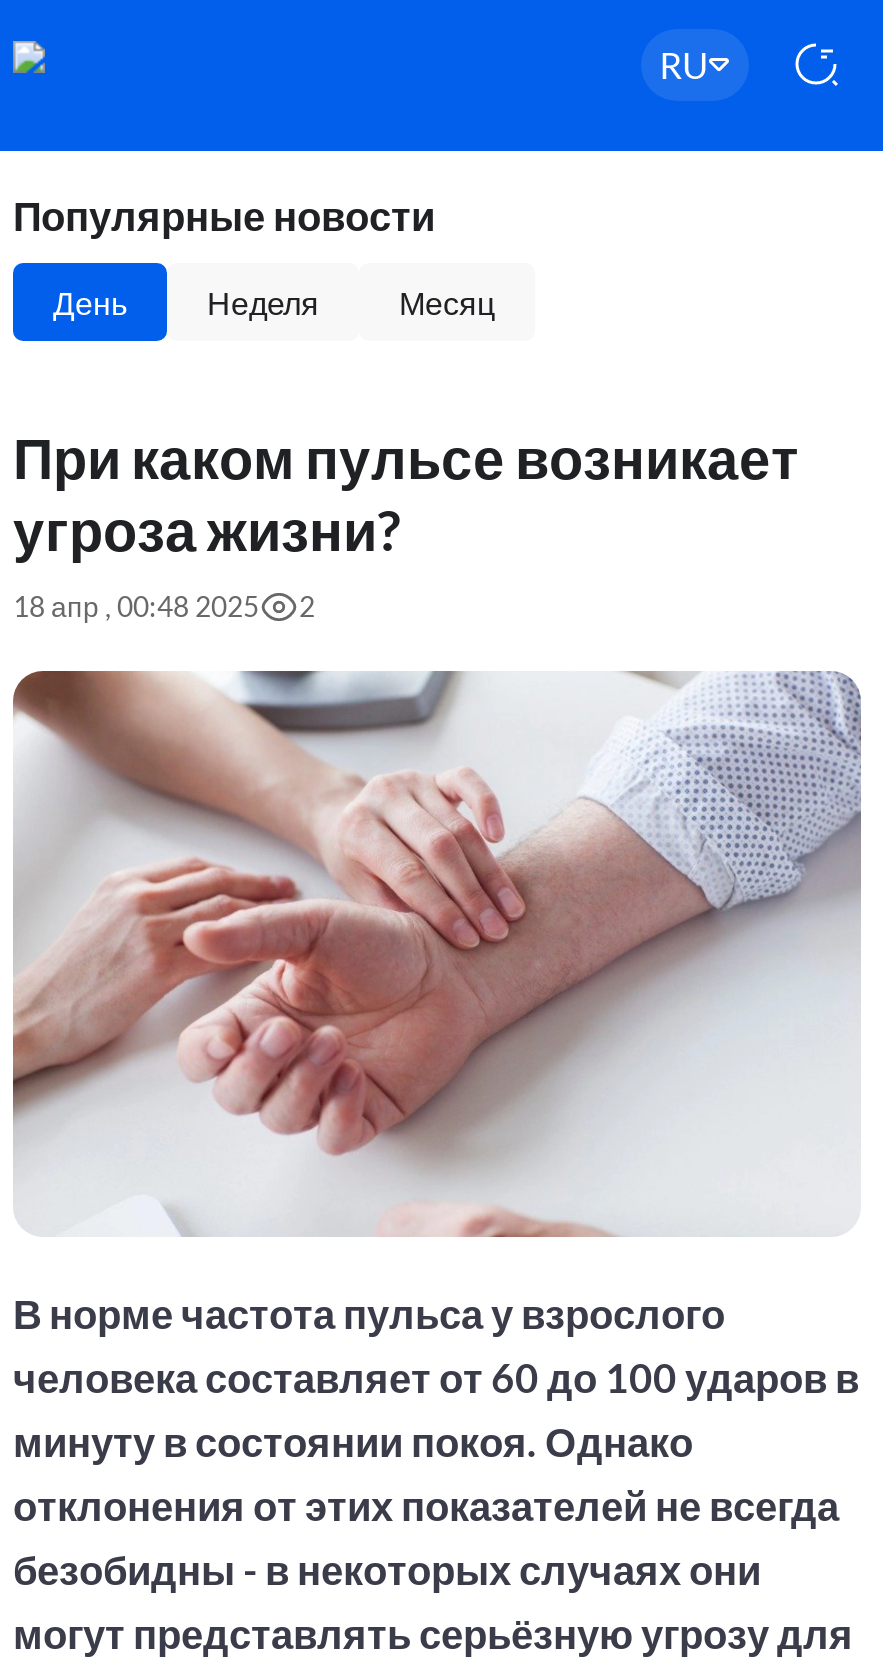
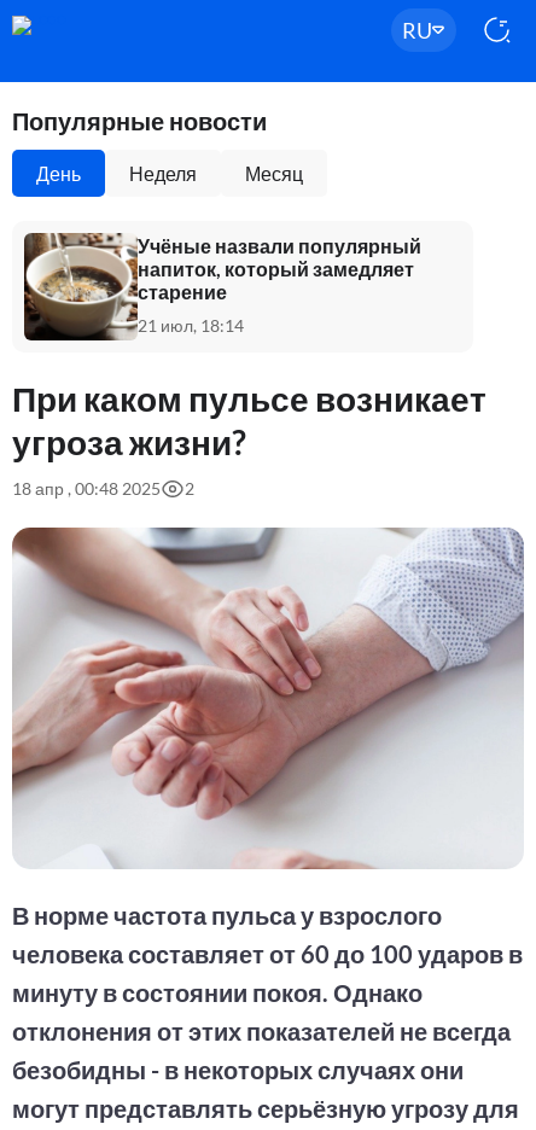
+ [image]
+ Учёные назвали популярный
+ напиток, который замедляет
+ старение
+ 21 июл, 18:14
